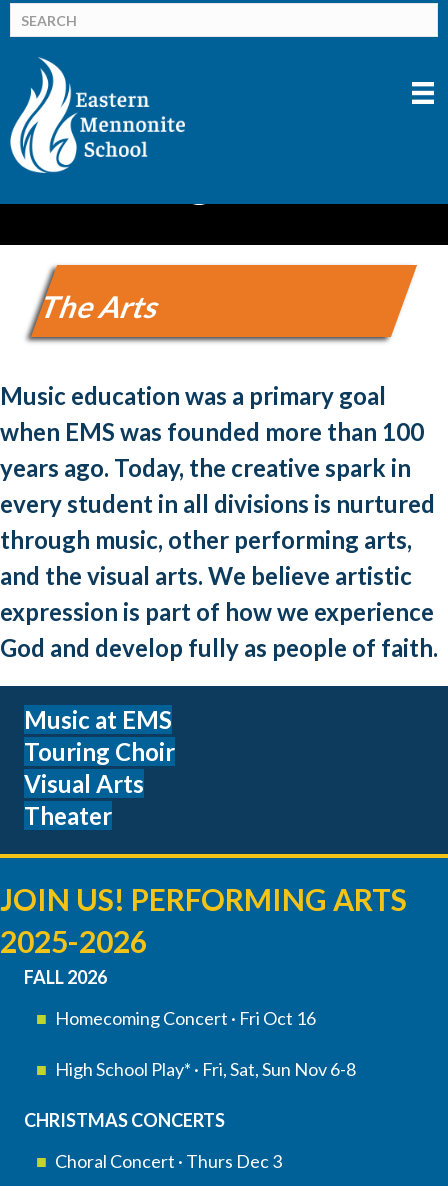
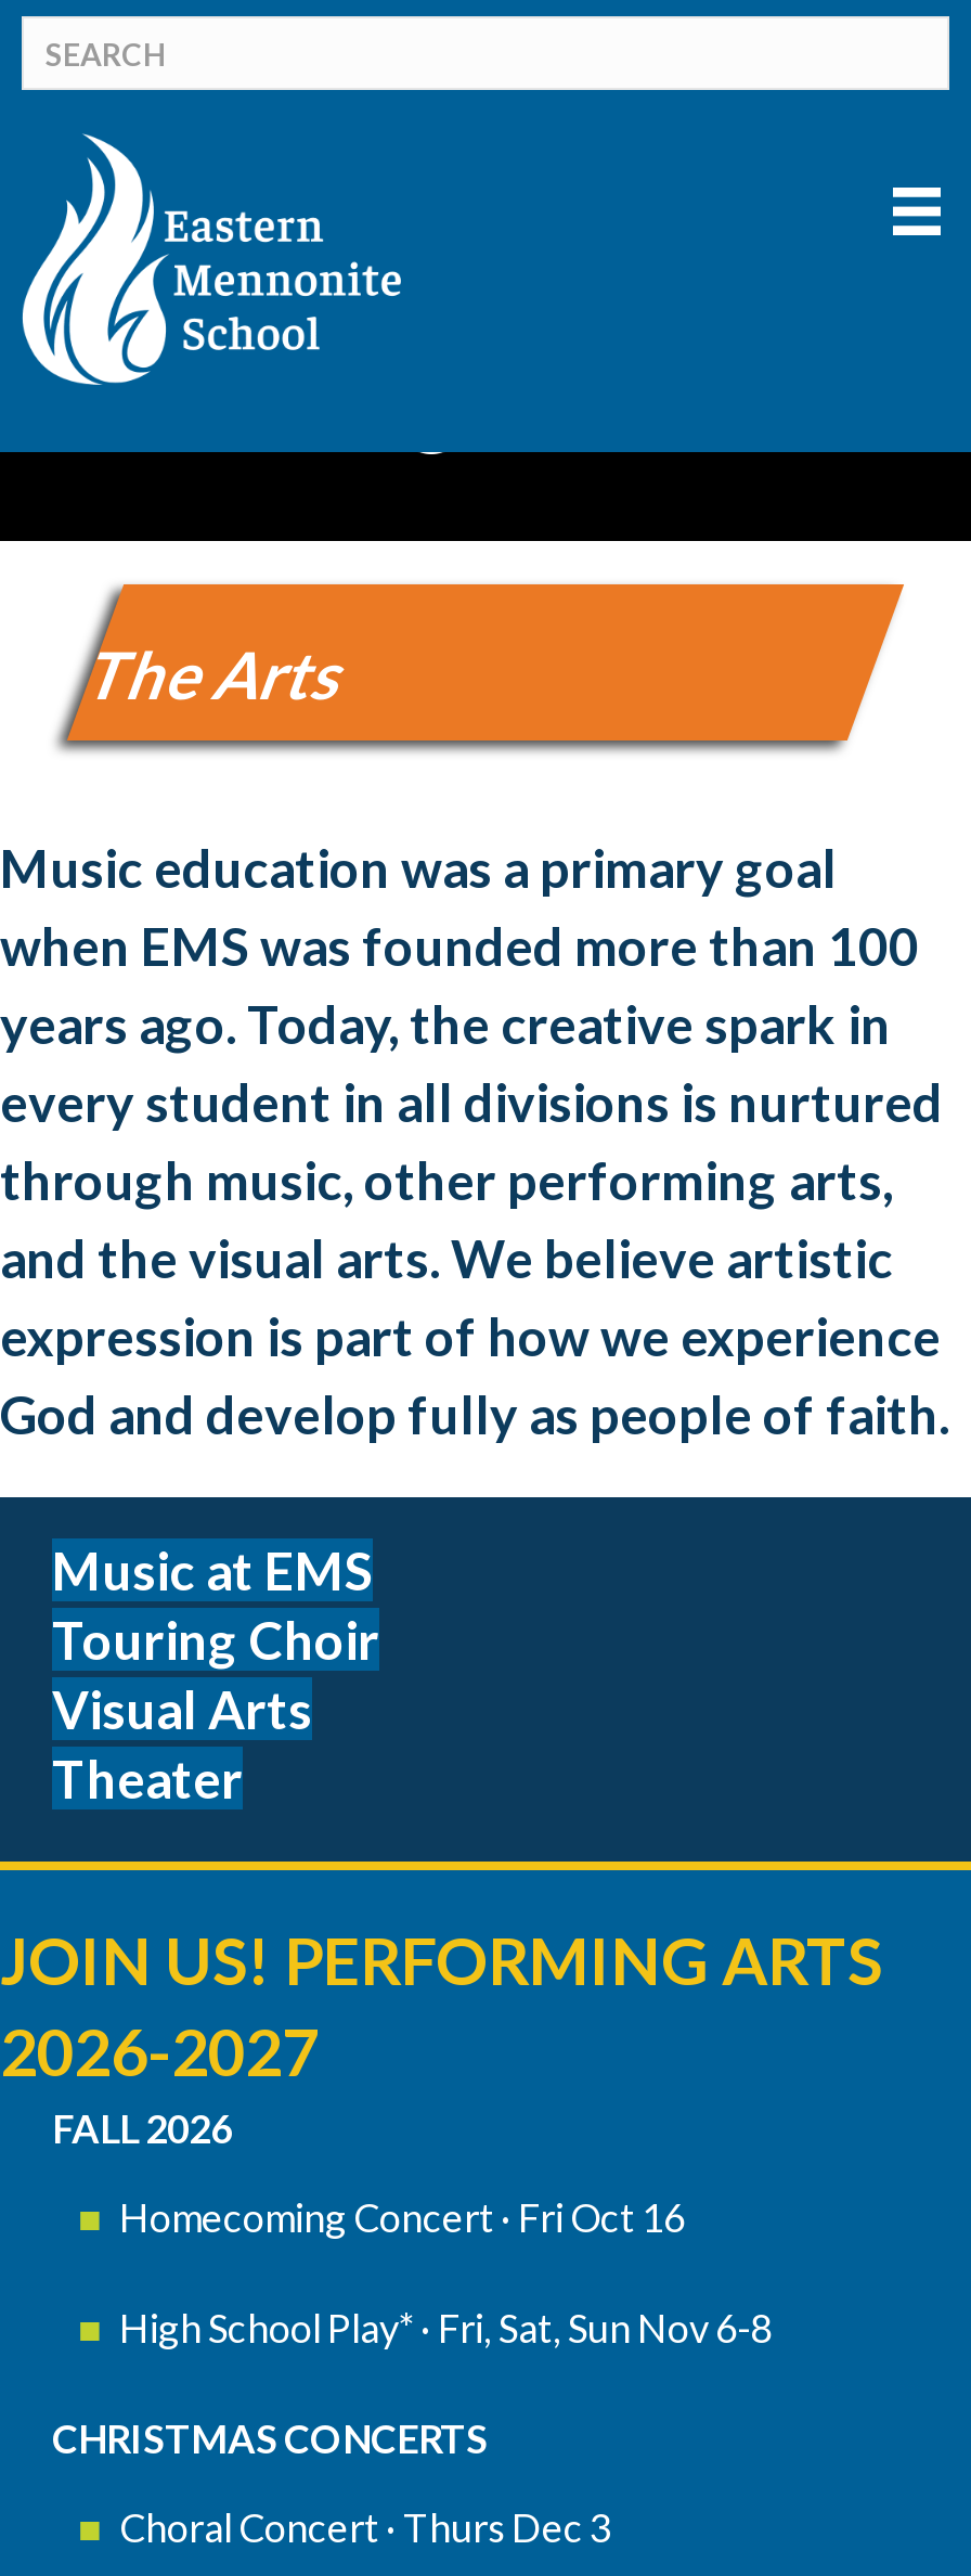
- 2025-2026
+ 2026-2027
